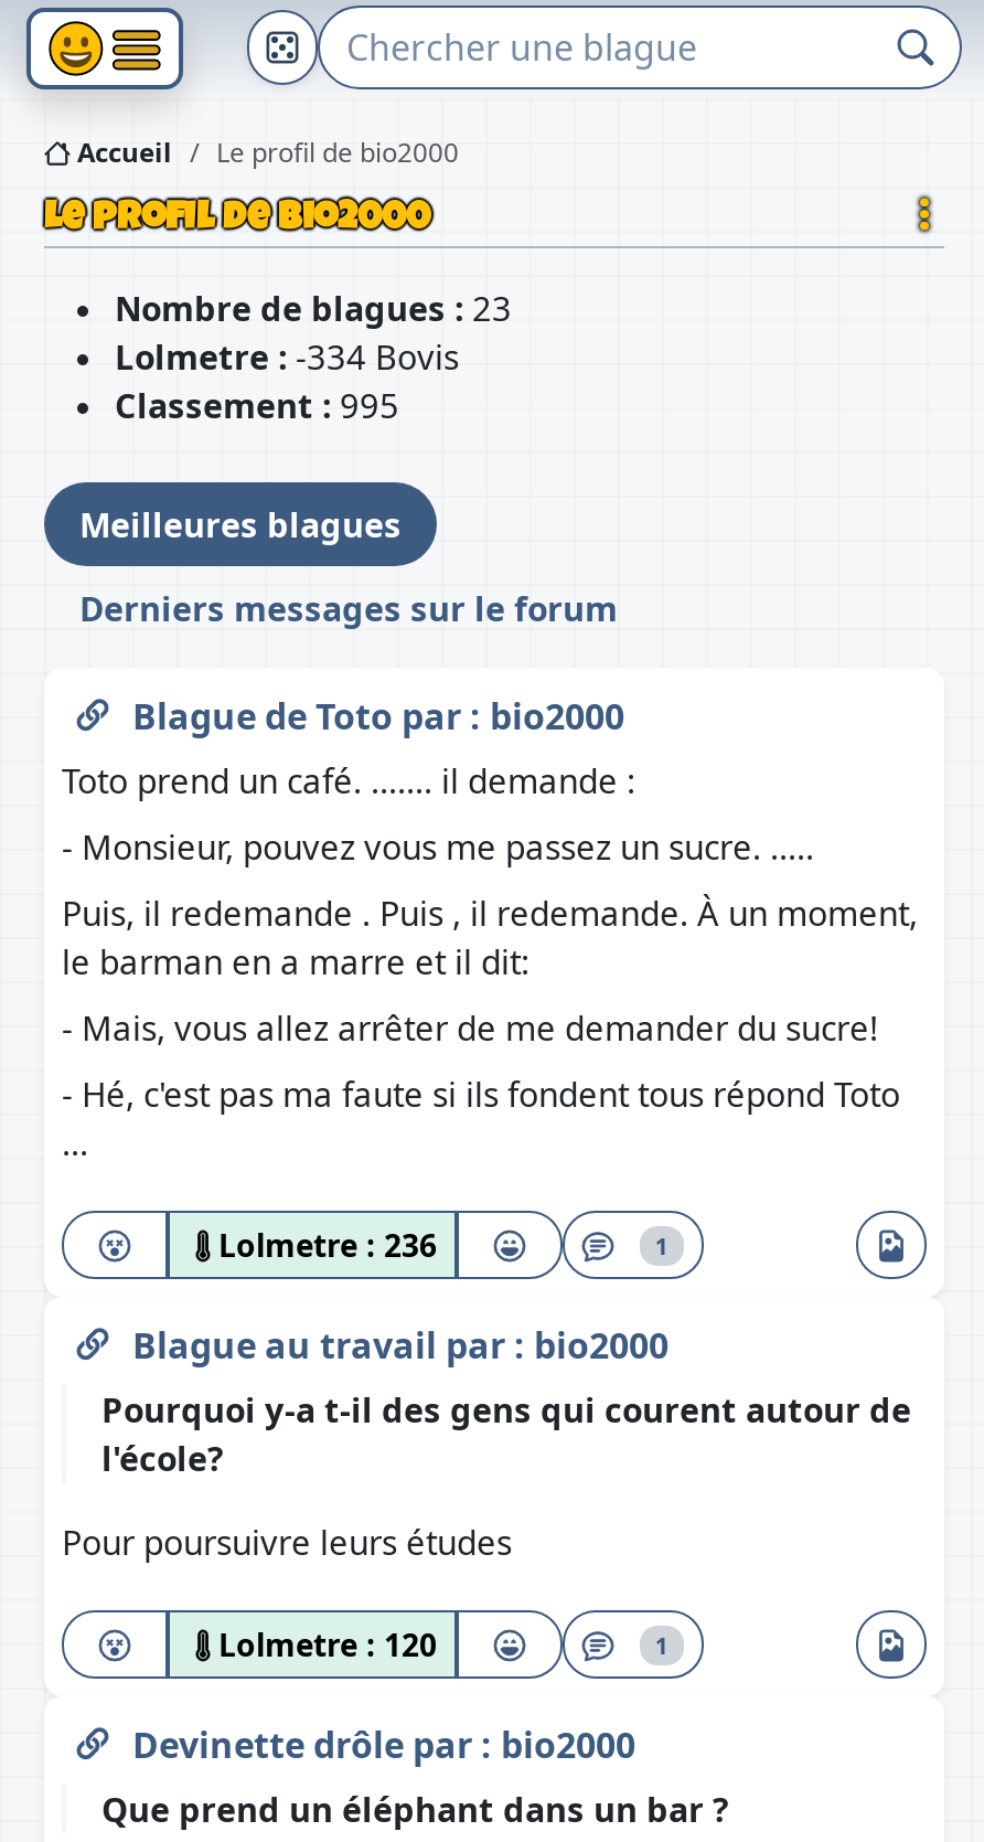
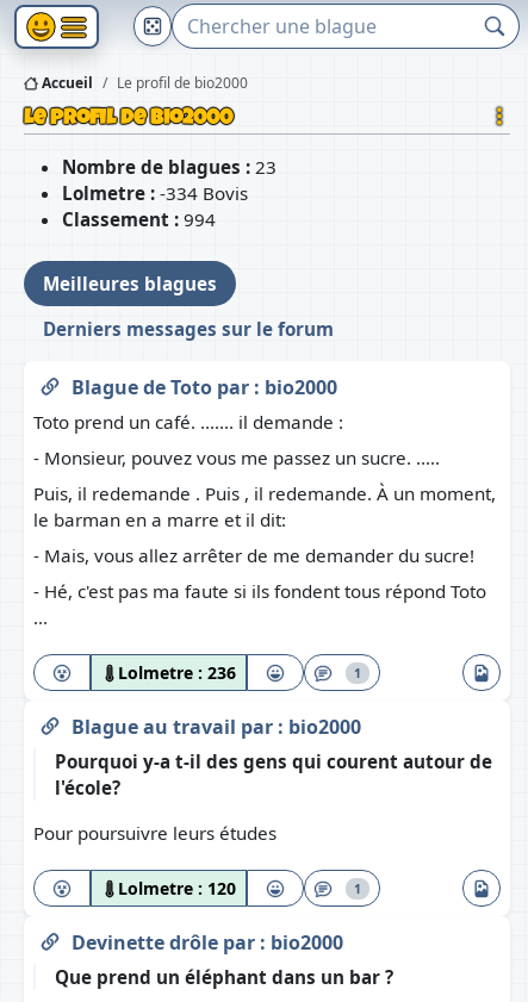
- Classement : 995
+ Classement : 994
